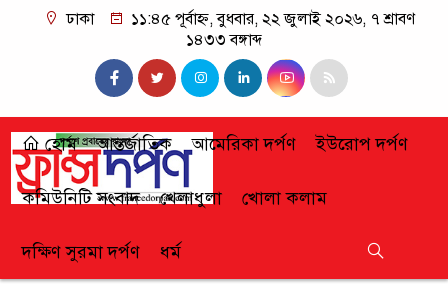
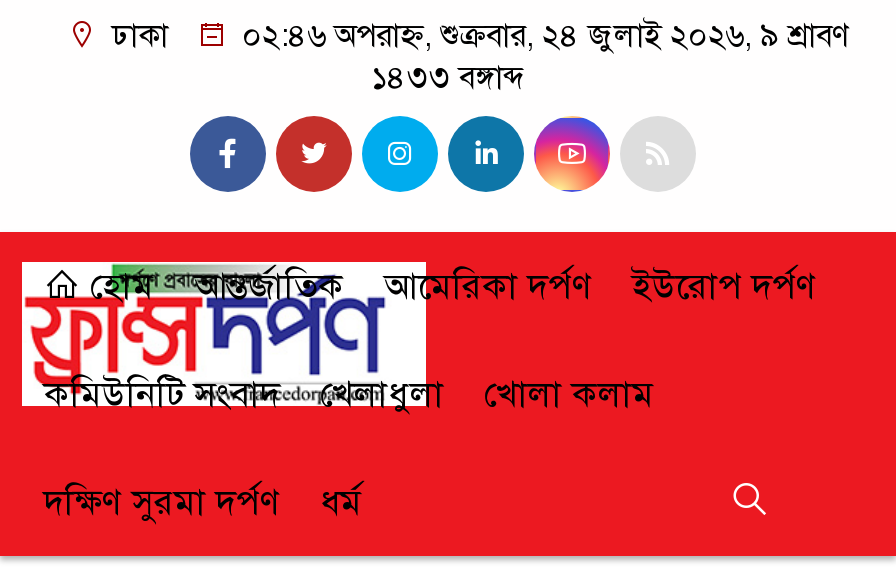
- ১১:৪৫ পূর্বাহ্ন, বুধবার, ২২ জুলাই ২০২৬, ৭ শ্রাবণ
+ ০২:৪৬ অপরাহ্ন, শুক্রবার, ২৪ জুলাই ২০২৬, ৯ শ্রাবণ
